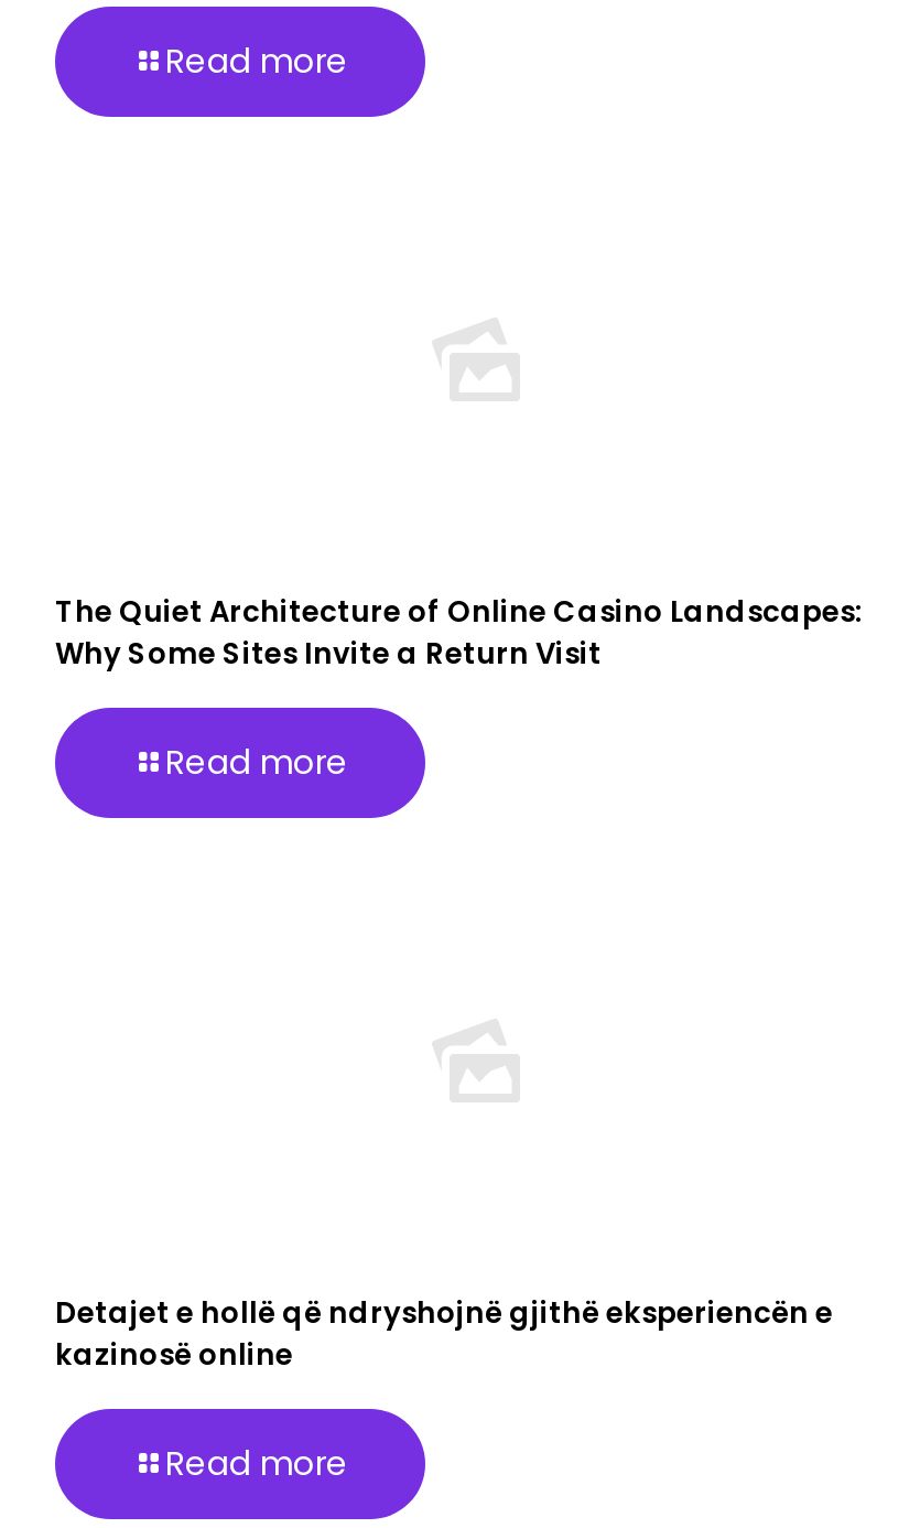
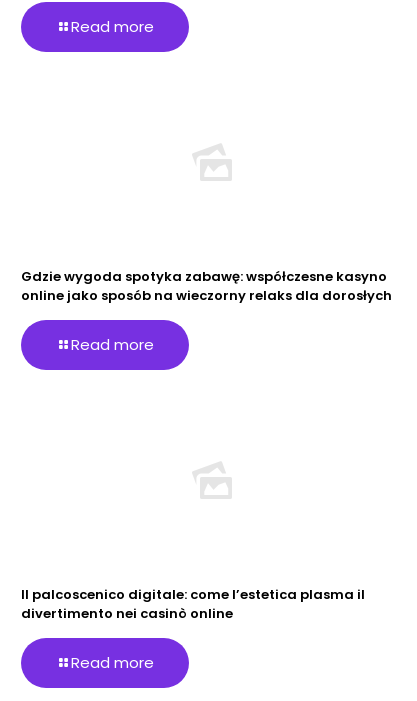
- The Quiet Architecture of Online Casino Landscapes:
- Why Some Sites Invite a Return Visit
+ Gdzie wygoda spotyka zabawę: współczesne kasyno
+ online jako sposób na wieczorny relaks dla dorosłych

- Detajet e hollë që ndryshojnë gjithë eksperiencën e
- kazinosë online
+ Il palcoscenico digitale: come l’estetica plasma il
+ divertimento nei casinò online
